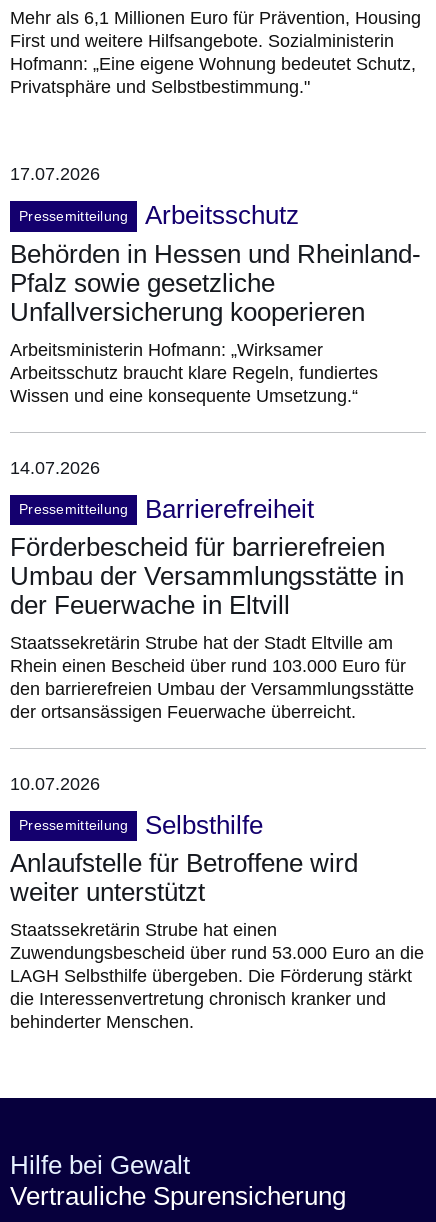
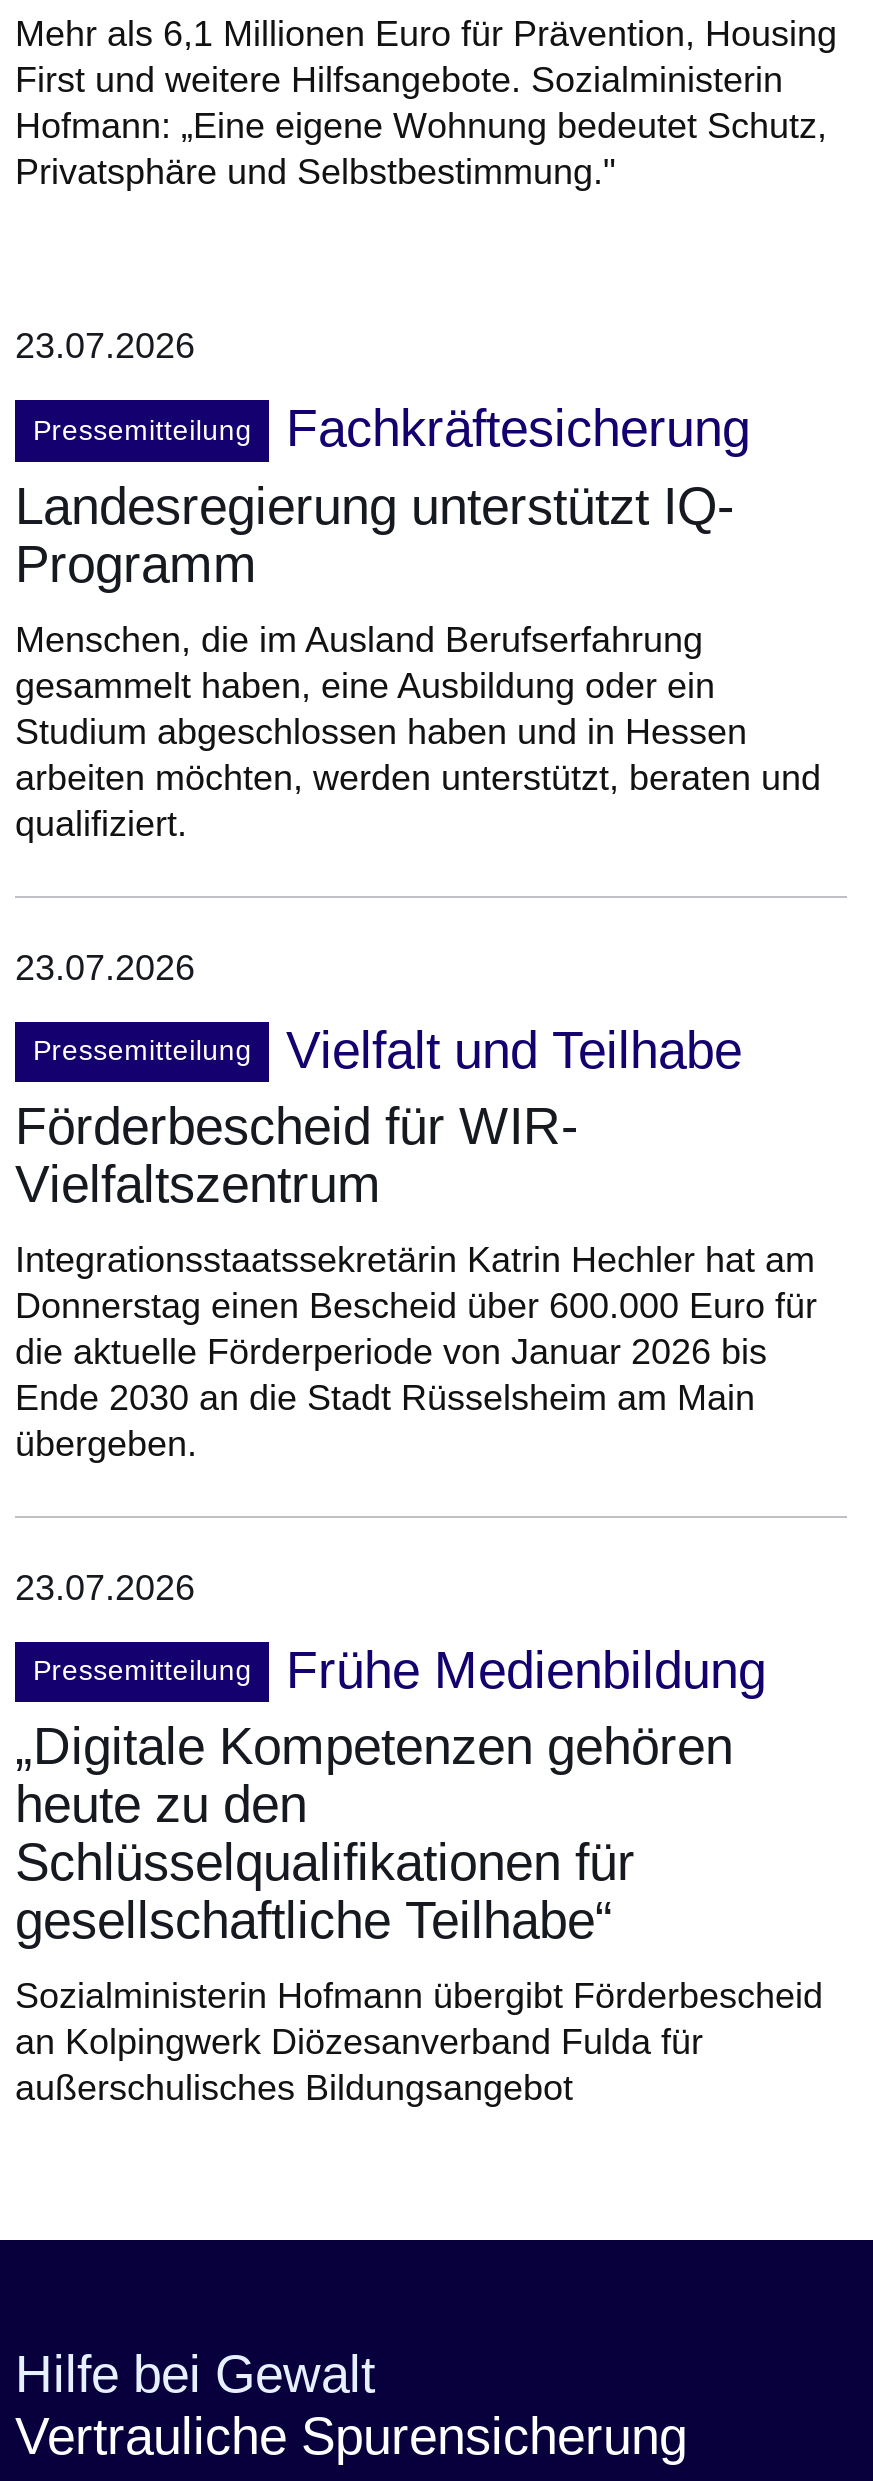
- 17.07.2026
+ 23.07.2026

- Arbeitsschutz
- Behörden in Hessen und Rheinland-
- Pfalz sowie gesetzliche
- Unfallversicherung kooperieren
- Arbeitsministerin Hofmann: „Wirksamer
- Arbeitsschutz braucht klare Regeln, fundiertes
- Wissen und eine konsequente Umsetzung.“
+ Fachkräftesicherung
+ Landesregierung unterstützt IQ-
+ Programm
+ Menschen, die im Ausland Berufserfahrung
+ gesammelt haben, eine Ausbildung oder ein
+ Studium abgeschlossen haben und in Hessen
+ arbeiten möchten, werden unterstützt, beraten und
+ qualifiziert.

- 14.07.2026
+ 23.07.2026

- Barrierefreiheit
- Förderbescheid für barrierefreien
- Umbau der Versammlungsstätte in
- der Feuerwache in Eltvill
- Staatssekretärin Strube hat der Stadt Eltville am
- Rhein einen Bescheid über rund 103.000 Euro für
- den barrierefreien Umbau der Versammlungsstätte
- der ortsansässigen Feuerwache überreicht.
+ Vielfalt und Teilhabe
+ Förderbescheid für WIR-
+ Vielfaltszentrum
+ Integrationsstaatssekretärin Katrin Hechler hat am
+ Donnerstag einen Bescheid über 600.000 Euro für
+ die aktuelle Förderperiode von Januar 2026 bis
+ Ende 2030 an die Stadt Rüsselsheim am Main
+ übergeben.

- 10.07.2026
+ 23.07.2026

- Selbsthilfe
- Anlaufstelle für Betroffene wird
- weiter unterstützt
- Staatssekretärin Strube hat einen
- Zuwendungsbescheid über rund 53.000 Euro an die
- LAGH Selbsthilfe übergeben. Die Förderung stärkt
- die Interessenvertretung chronisch kranker und
- behinderter Menschen.
+ Frühe Medienbildung
+ „Digitale Kompetenzen gehören
+ heute zu den
+ Schlüsselqualifikationen für
+ gesellschaftliche Teilhabe“
+ Sozialministerin Hofmann übergibt Förderbescheid
+ an Kolpingwerk Diözesanverband Fulda für
+ außerschulisches Bildungsangebot
